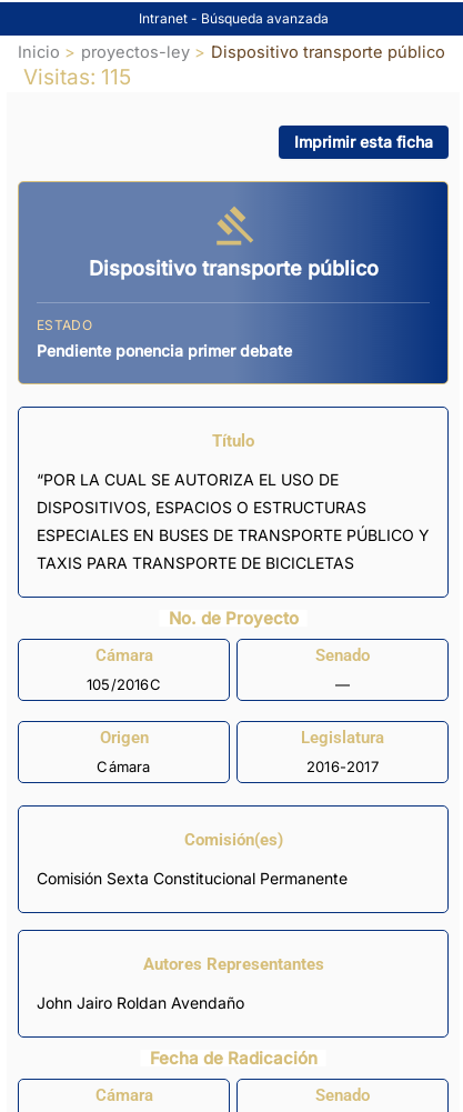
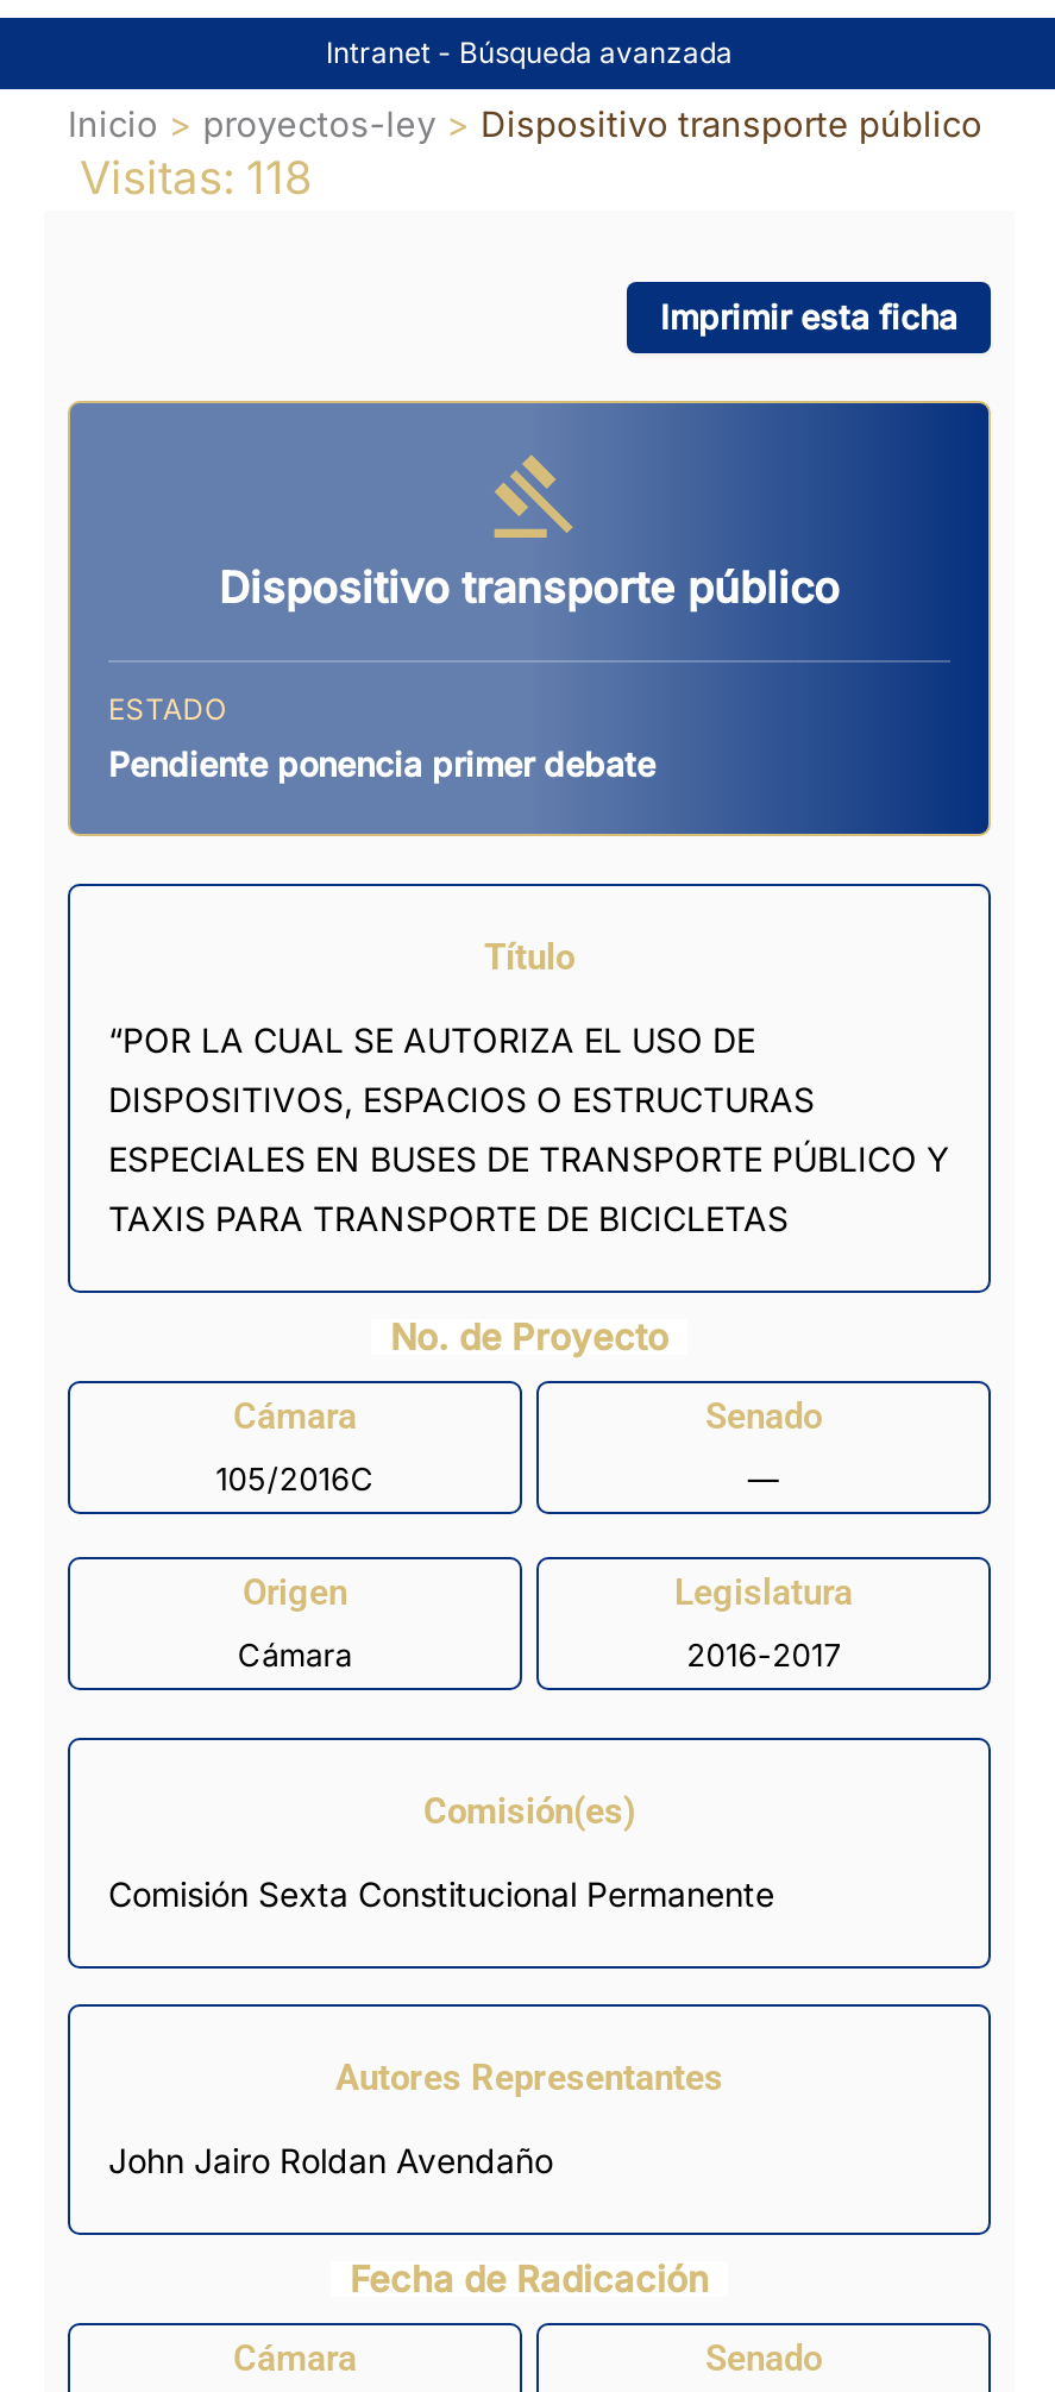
- Visitas: 115
+ Visitas: 118
